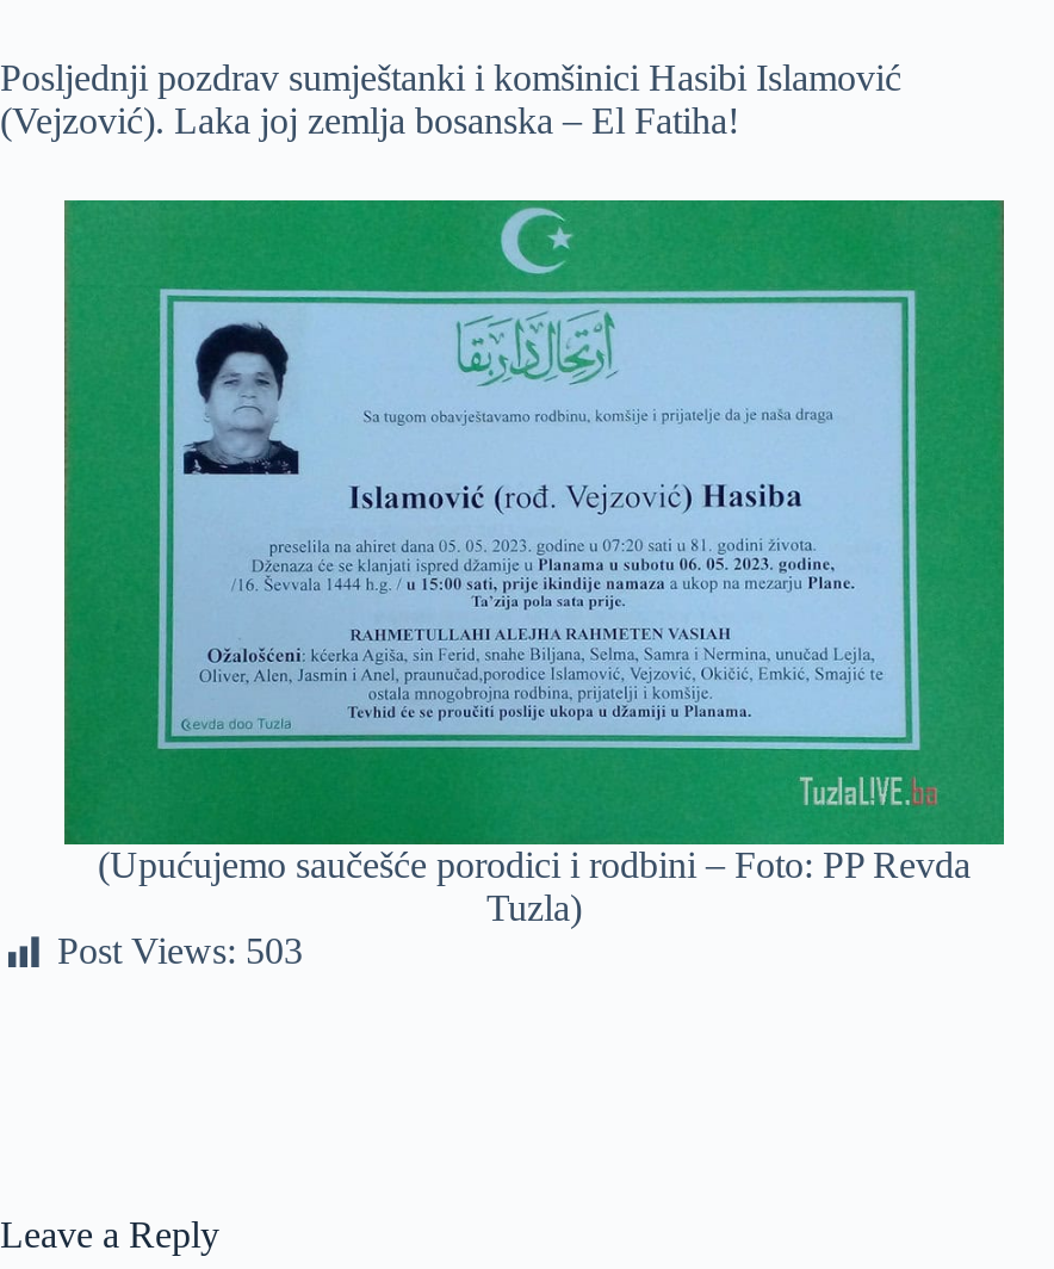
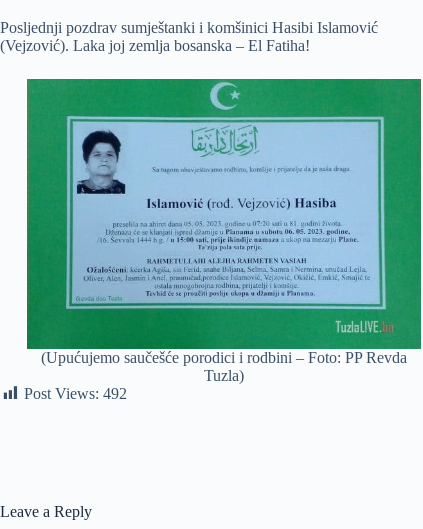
- Post Views: 503
+ Post Views: 492
